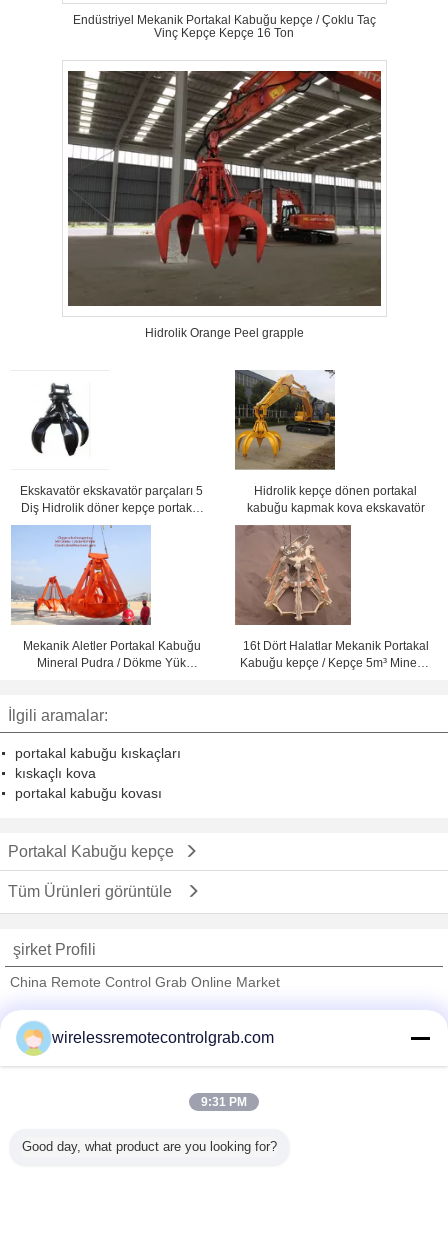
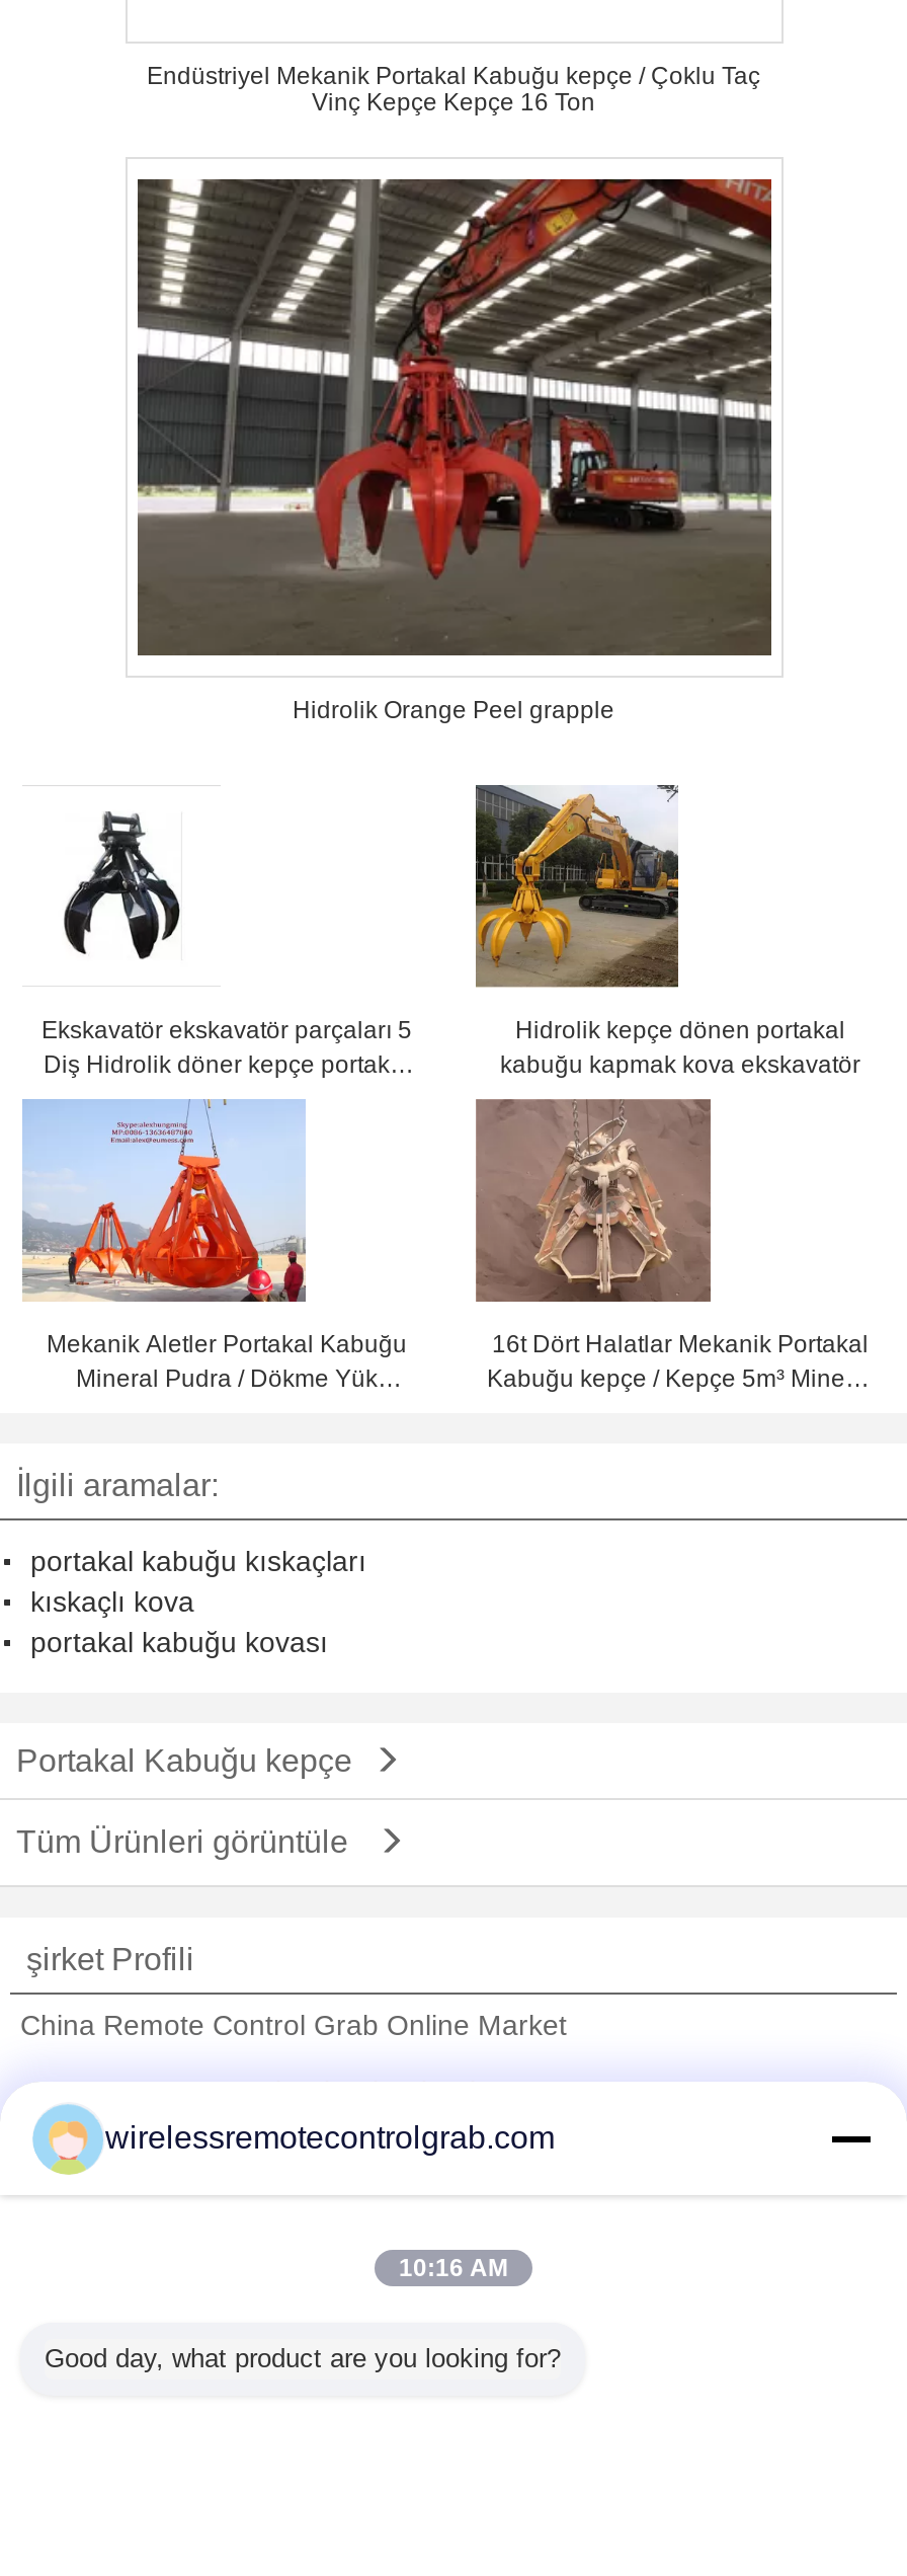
- 9:31 PM
+ 10:16 AM
